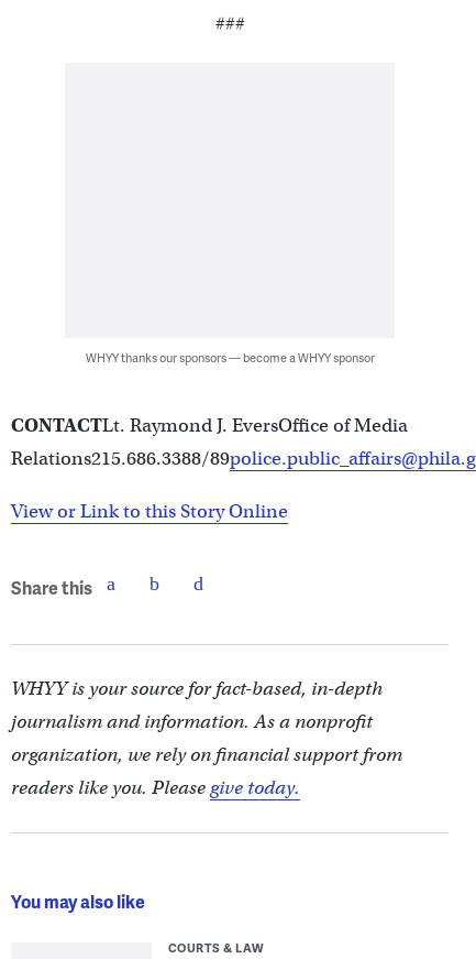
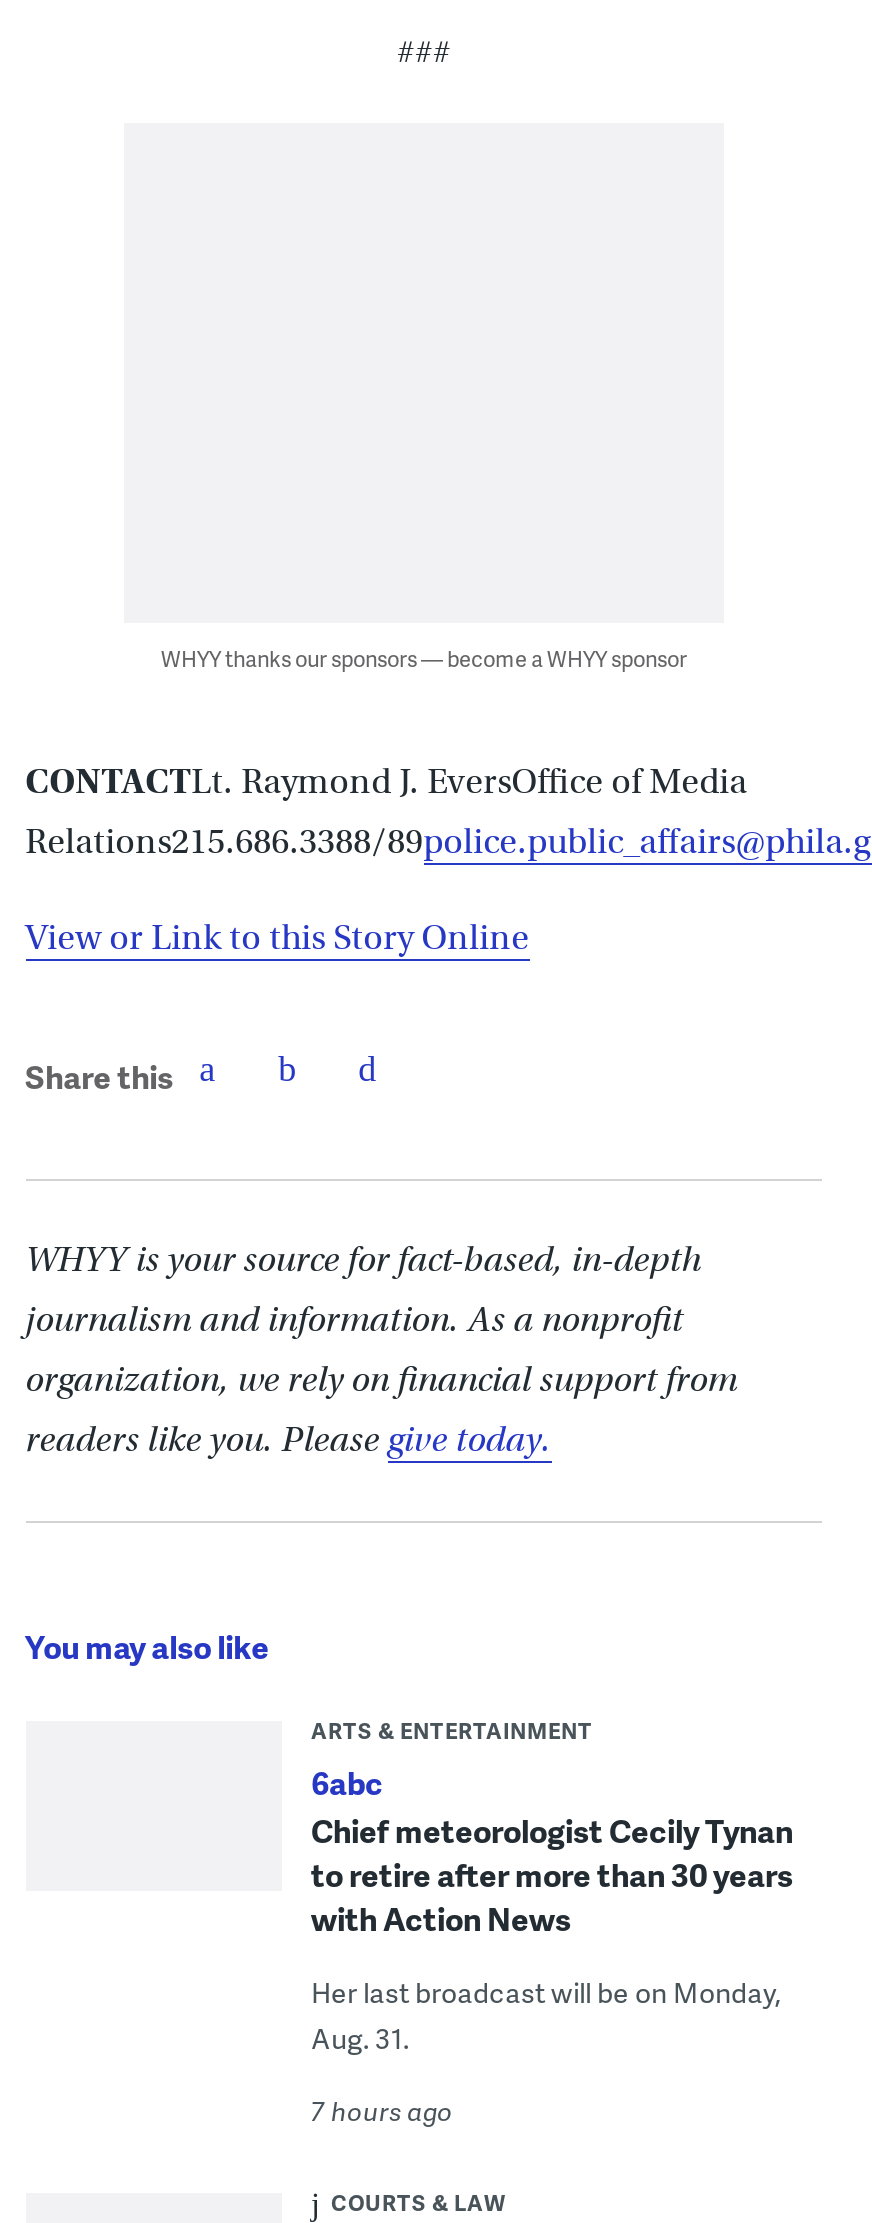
+ ARTS & ENTERTAINMENT
+ 6abc
+ Chief meteorologist Cecily Tynan
+ to retire after more than 30 years
+ with Action News
+ Her last broadcast will be on Monday,
+ Aug. 31.
+ 7 hours ago
